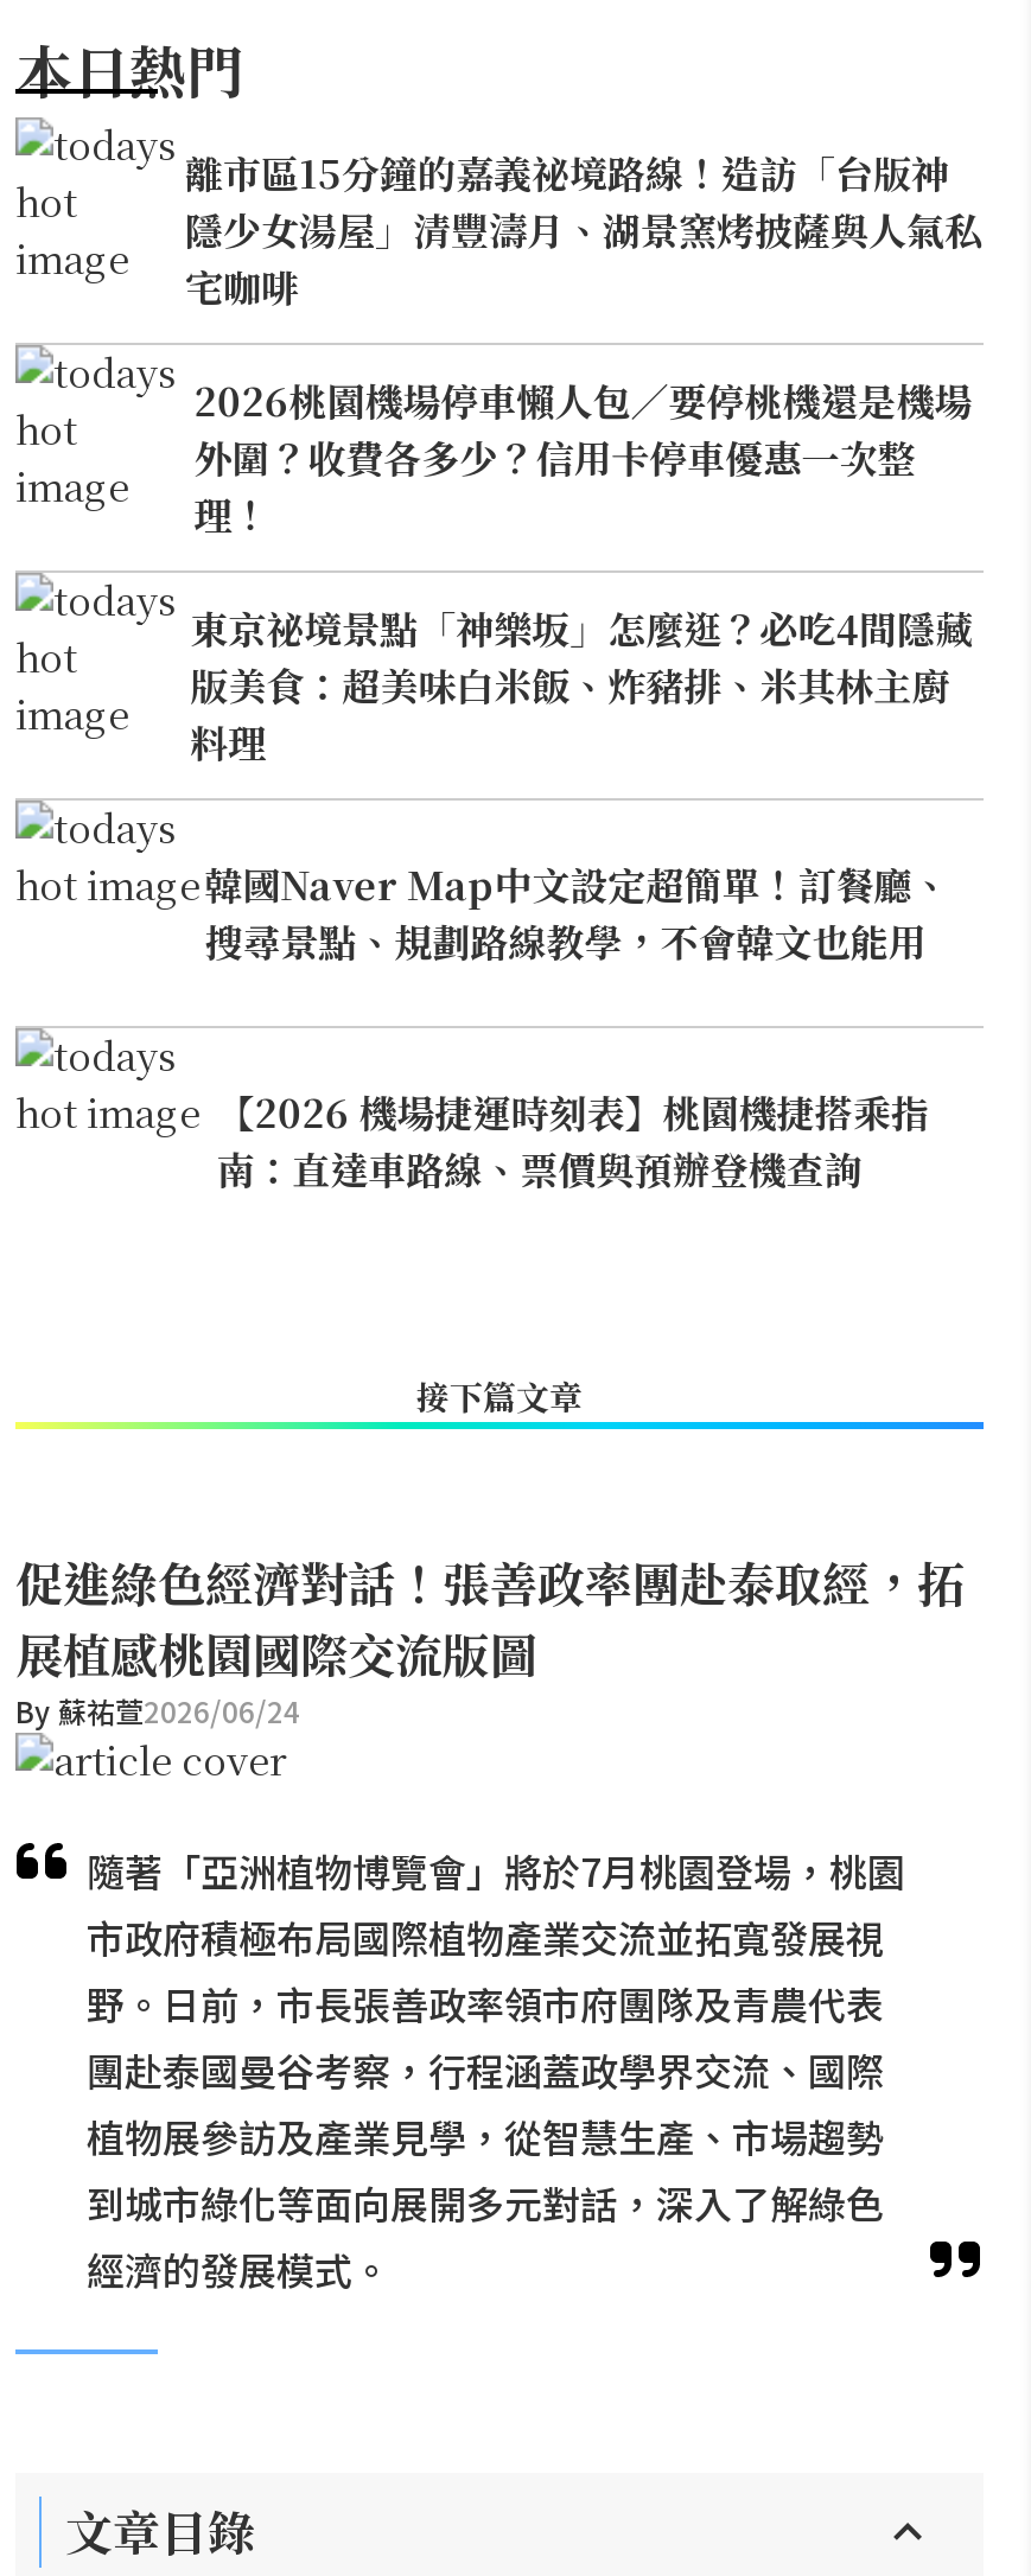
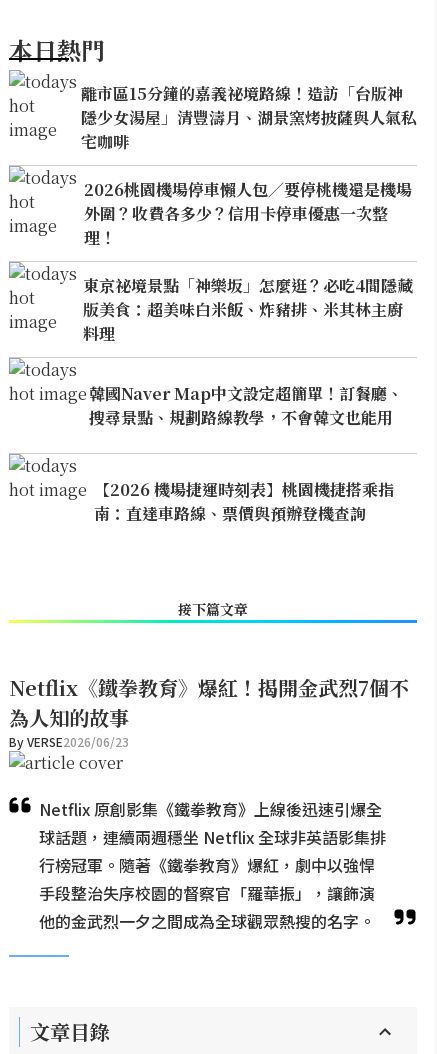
- 促進綠色經濟對話！張善政率團赴泰取經，拓
- 展植感桃園國際交流版圖
- By 蘇祐萱2026/06/24
+ Netflix《鐵拳教育》爆紅！揭開金武烈7個不
+ 為人知的故事
+ By VERSE2026/06/23

- 隨著「亞洲植物博覽會」將於7月桃園登場，桃園
- 市政府積極布局國際植物產業交流並拓寬發展視
- 野。日前，市長張善政率領市府團隊及青農代表
- 團赴泰國曼谷考察，行程涵蓋政學界交流、國際
- 植物展參訪及產業見學，從智慧生產、市場趨勢
- 到城市綠化等面向展開多元對話，深入了解綠色
- 經濟的發展模式。
+ Netflix 原創影集《鐵拳教育》上線後迅速引爆全
+ 球話題，連續兩週穩坐 Netflix 全球非英語影集排
+ 行榜冠軍。隨著《鐵拳教育》爆紅，劇中以強悍
+ 手段整治失序校園的督察官「羅華振」，讓飾演
+ 他的金武烈一夕之間成為全球觀眾熱搜的名字。
